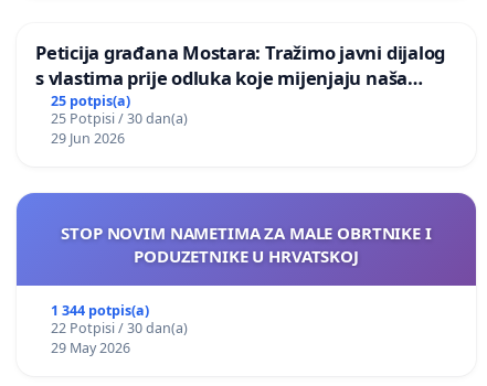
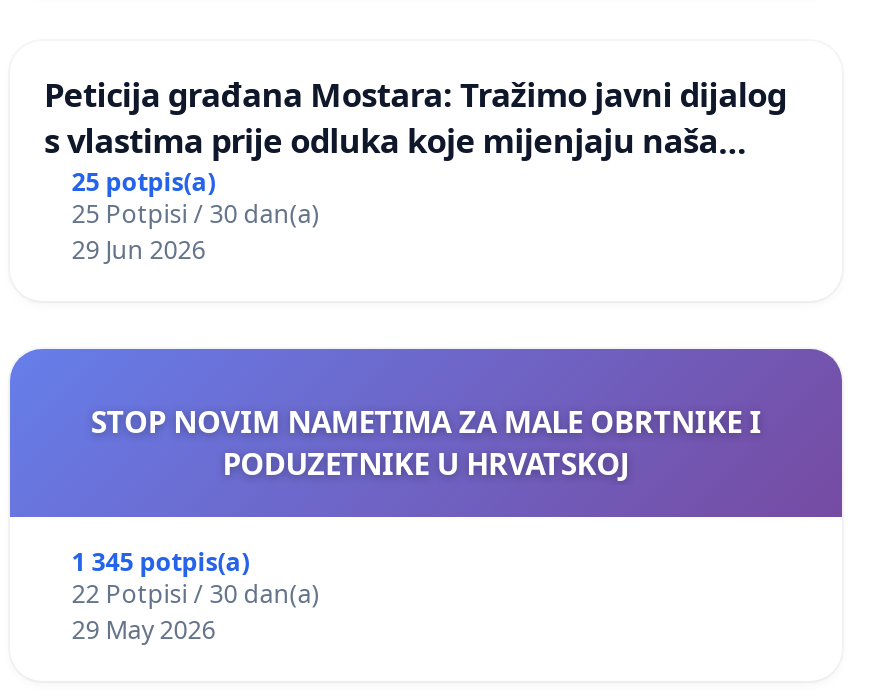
- 1 344 potpis(a)
+ 1 345 potpis(a)
